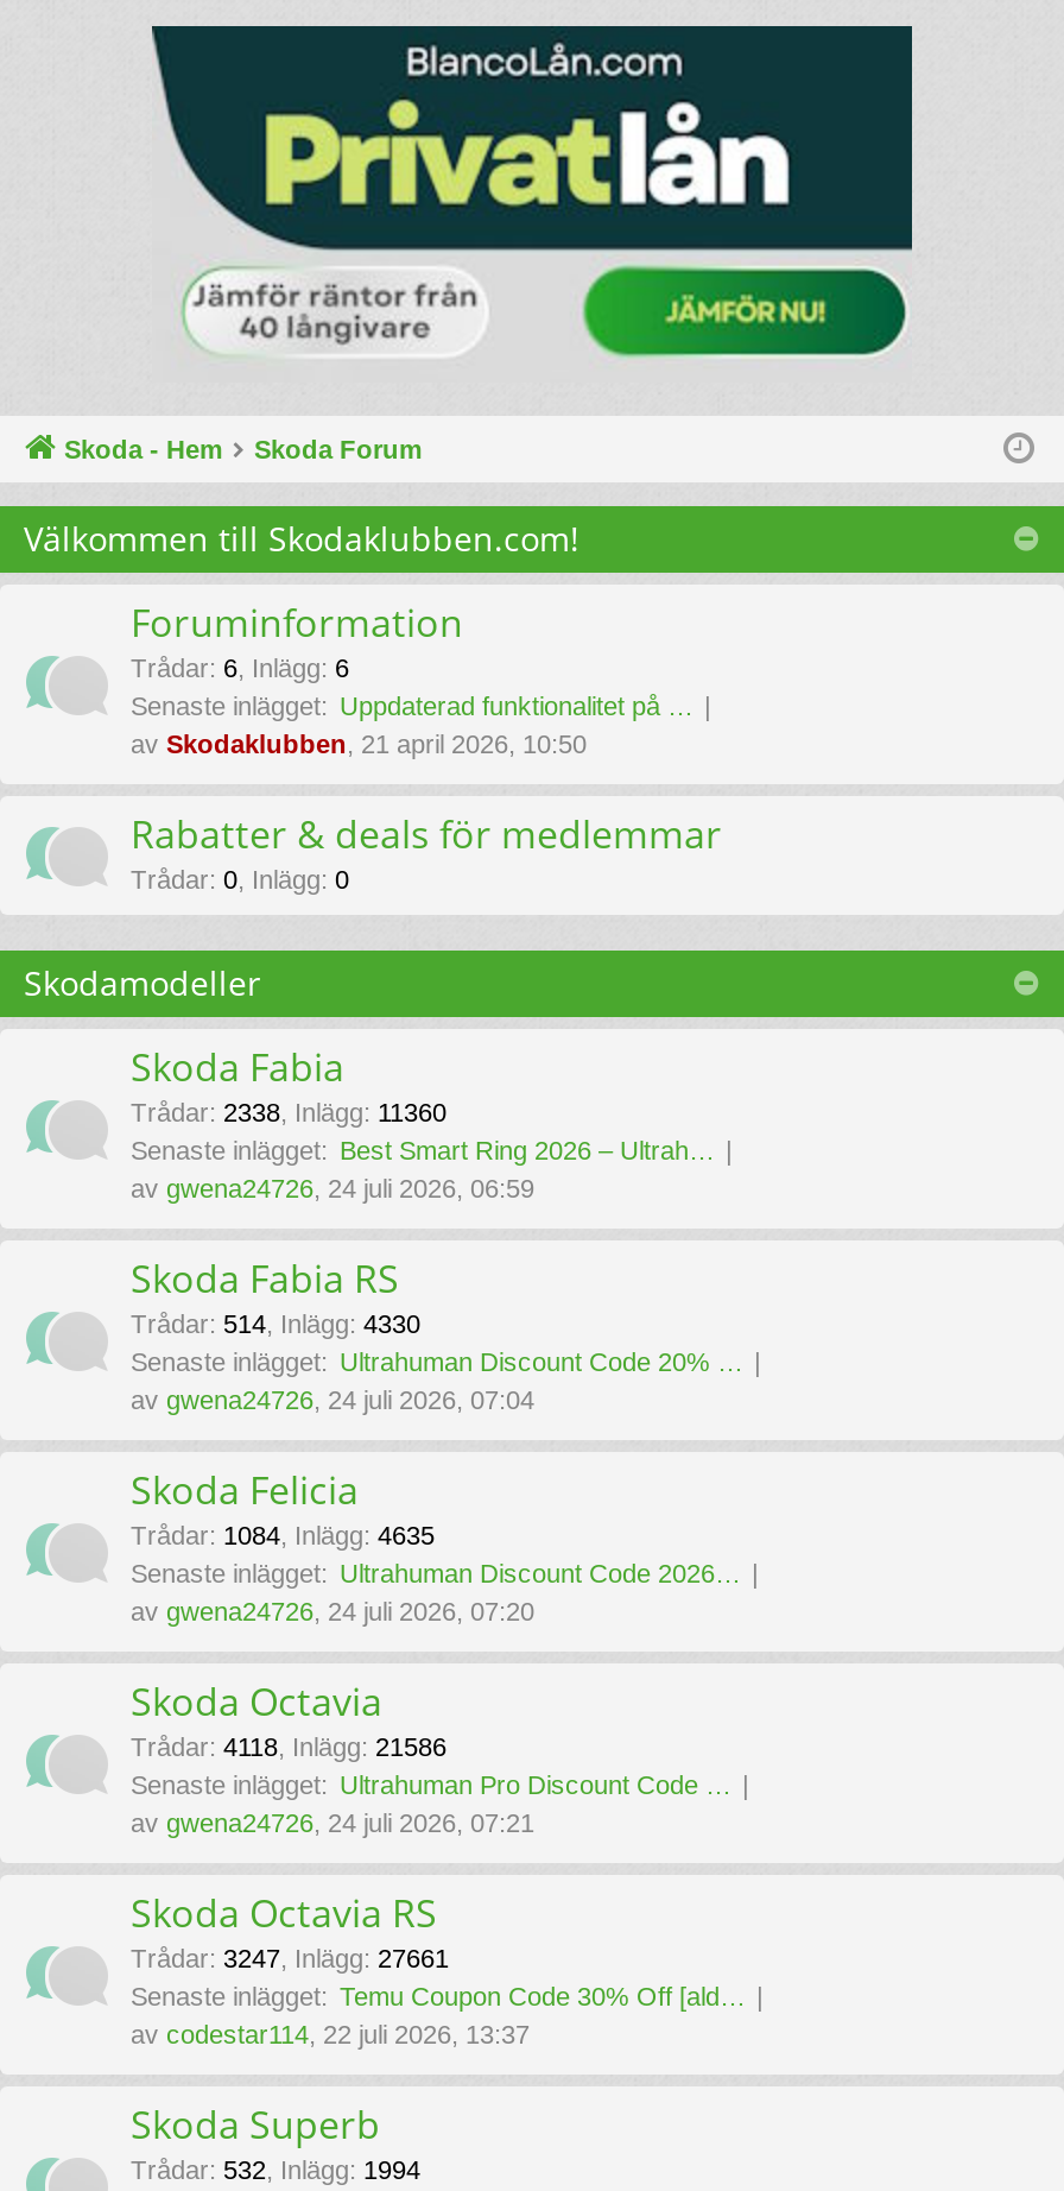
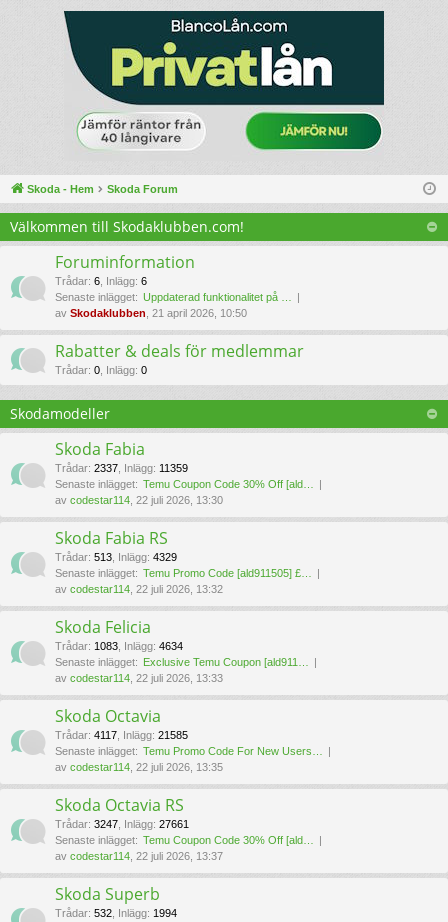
- Trådar: 2338, Inlägg: 11360
+ Trådar: 2337, Inlägg: 11359

- Senaste inlägget: Best Smart Ring 2026 – Ultrah…
+ Senaste inlägget: Temu Coupon Code 30% Off [ald…

- av gwena24726, 24 juli 2026, 06:59
+ av codestar114, 22 juli 2026, 13:30

- Trådar: 514, Inlägg: 4330
+ Trådar: 513, Inlägg: 4329

- Senaste inlägget: Ultrahuman Discount Code 20% …
+ Senaste inlägget: Temu Promo Code [ald911505] £…

- av gwena24726, 24 juli 2026, 07:04
+ av codestar114, 22 juli 2026, 13:32

- Trådar: 1084, Inlägg: 4635
+ Trådar: 1083, Inlägg: 4634

- Senaste inlägget: Ultrahuman Discount Code 2026…
+ Senaste inlägget: Exclusive Temu Coupon [ald911…

- av gwena24726, 24 juli 2026, 07:20
+ av codestar114, 22 juli 2026, 13:33

- Trådar: 4118, Inlägg: 21586
- Senaste inlägget: Ultrahuman Pro Discount Code …
- av gwena24726, 24 juli 2026, 07:21
+ Trådar: 4117, Inlägg: 21585
+ Senaste inlägget: Temu Promo Code For New Users…
+ av codestar114, 22 juli 2026, 13:35
